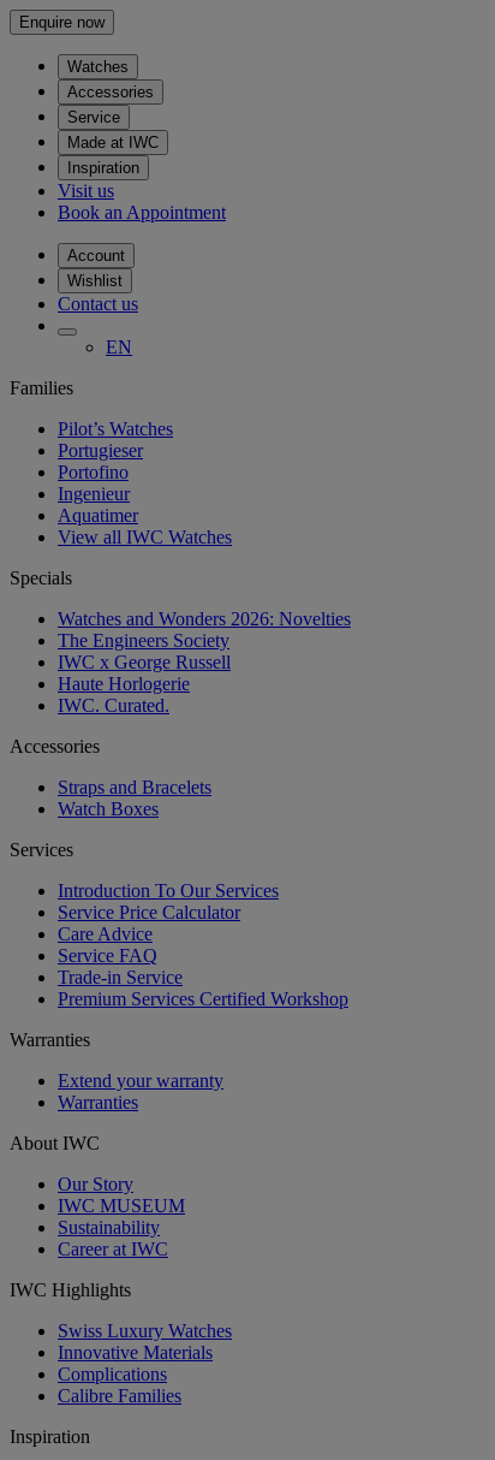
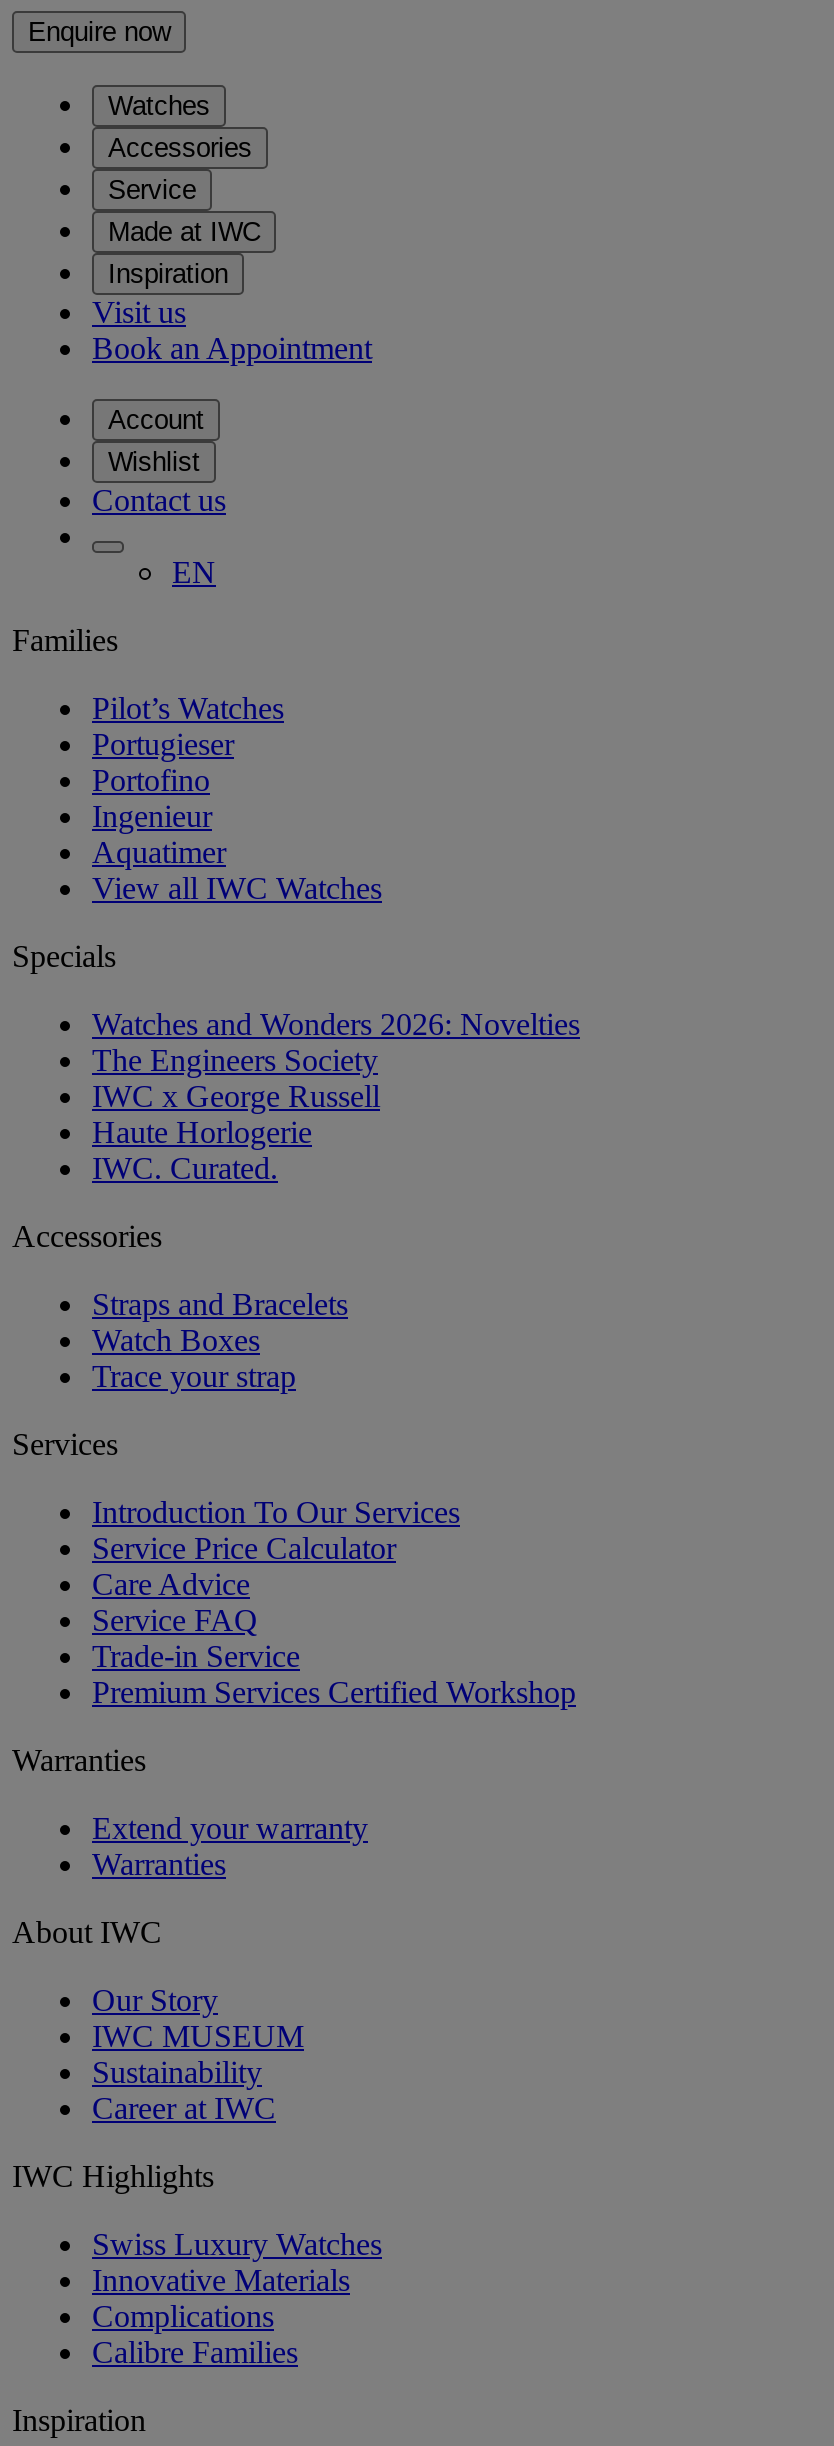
+ Trace your strap
